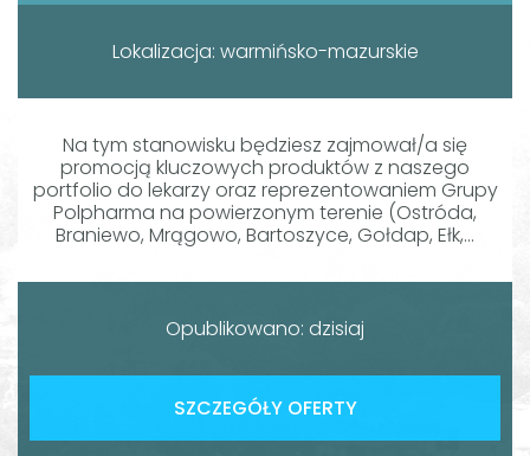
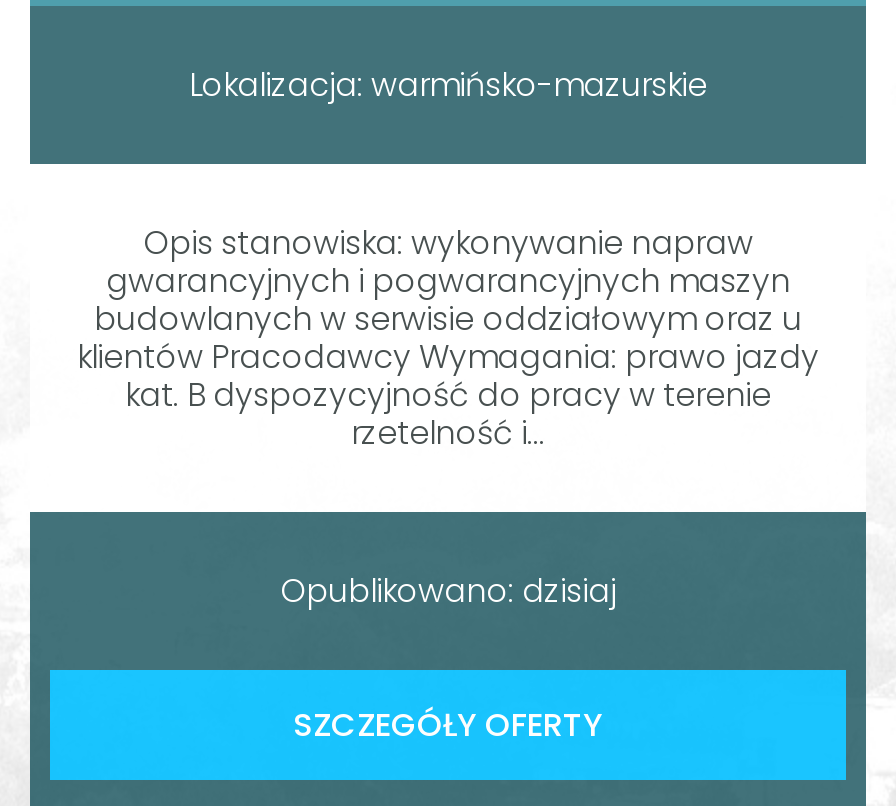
- Na tym stanowisku będziesz zajmował/a się
- promocją kluczowych produktów z naszego
- portfolio do lekarzy oraz reprezentowaniem Grupy
- Polpharma na powierzonym terenie (Ostróda,
- Braniewo, Mrągowo, Bartoszyce, Gołdap, Ełk,...
+ Opis stanowiska: wykonywanie napraw
+ gwarancyjnych i pogwarancyjnych maszyn
+ budowlanych w serwisie oddziałowym oraz u
+ klientów Pracodawcy Wymagania: prawo jazdy
+ kat. B dyspozycyjność do pracy w terenie
+ rzetelność i...
